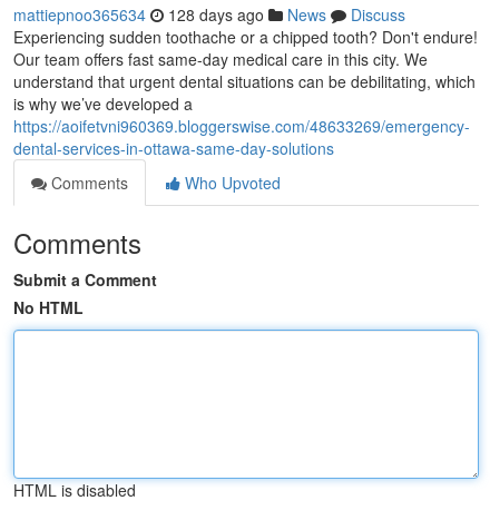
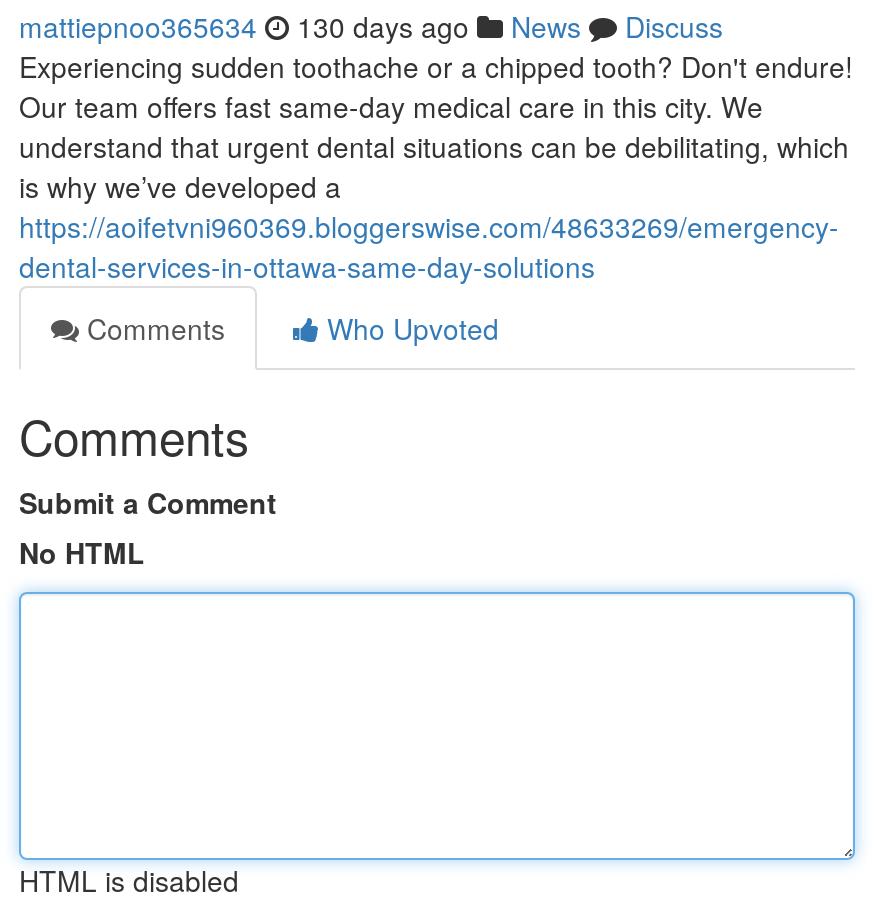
- mattiepnoo365634 128 days ago News Discuss
+ mattiepnoo365634 130 days ago News Discuss
